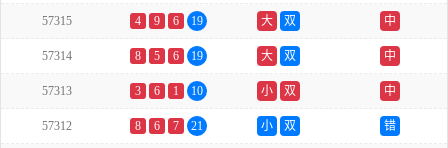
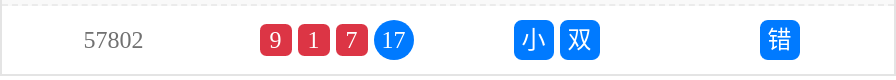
- 57315
- 4
+ 57802

- 6
- 19
- 大
- 双
- 中
- 57314
- 8
- 5
- 6
- 19
- 大
- 双
- 中
- 57313
- 3
- 6

- 10
- 小
- 双
- 中
- 57312
- 8
- 6

- 21
+ 17
